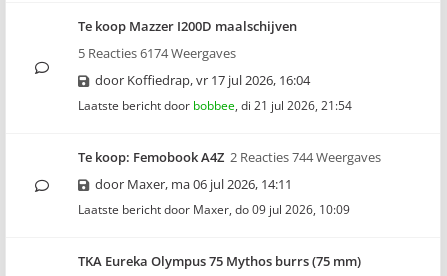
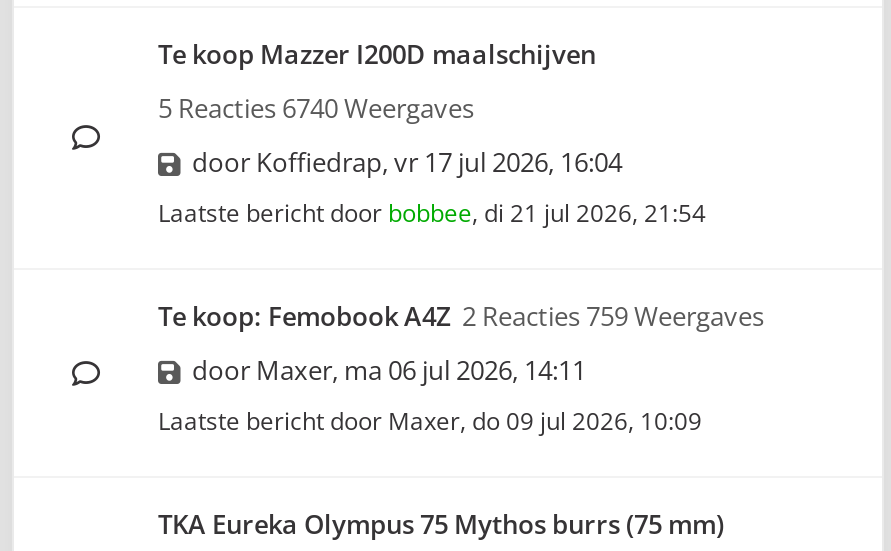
- 5 Reacties 6174 Weergaves
+ 5 Reacties 6740 Weergaves

- Te koop: Femobook A4Z 2 Reacties 744 Weergaves
+ Te koop: Femobook A4Z 2 Reacties 759 Weergaves
